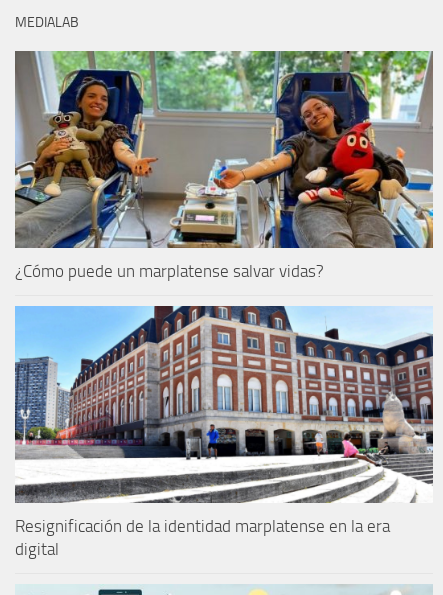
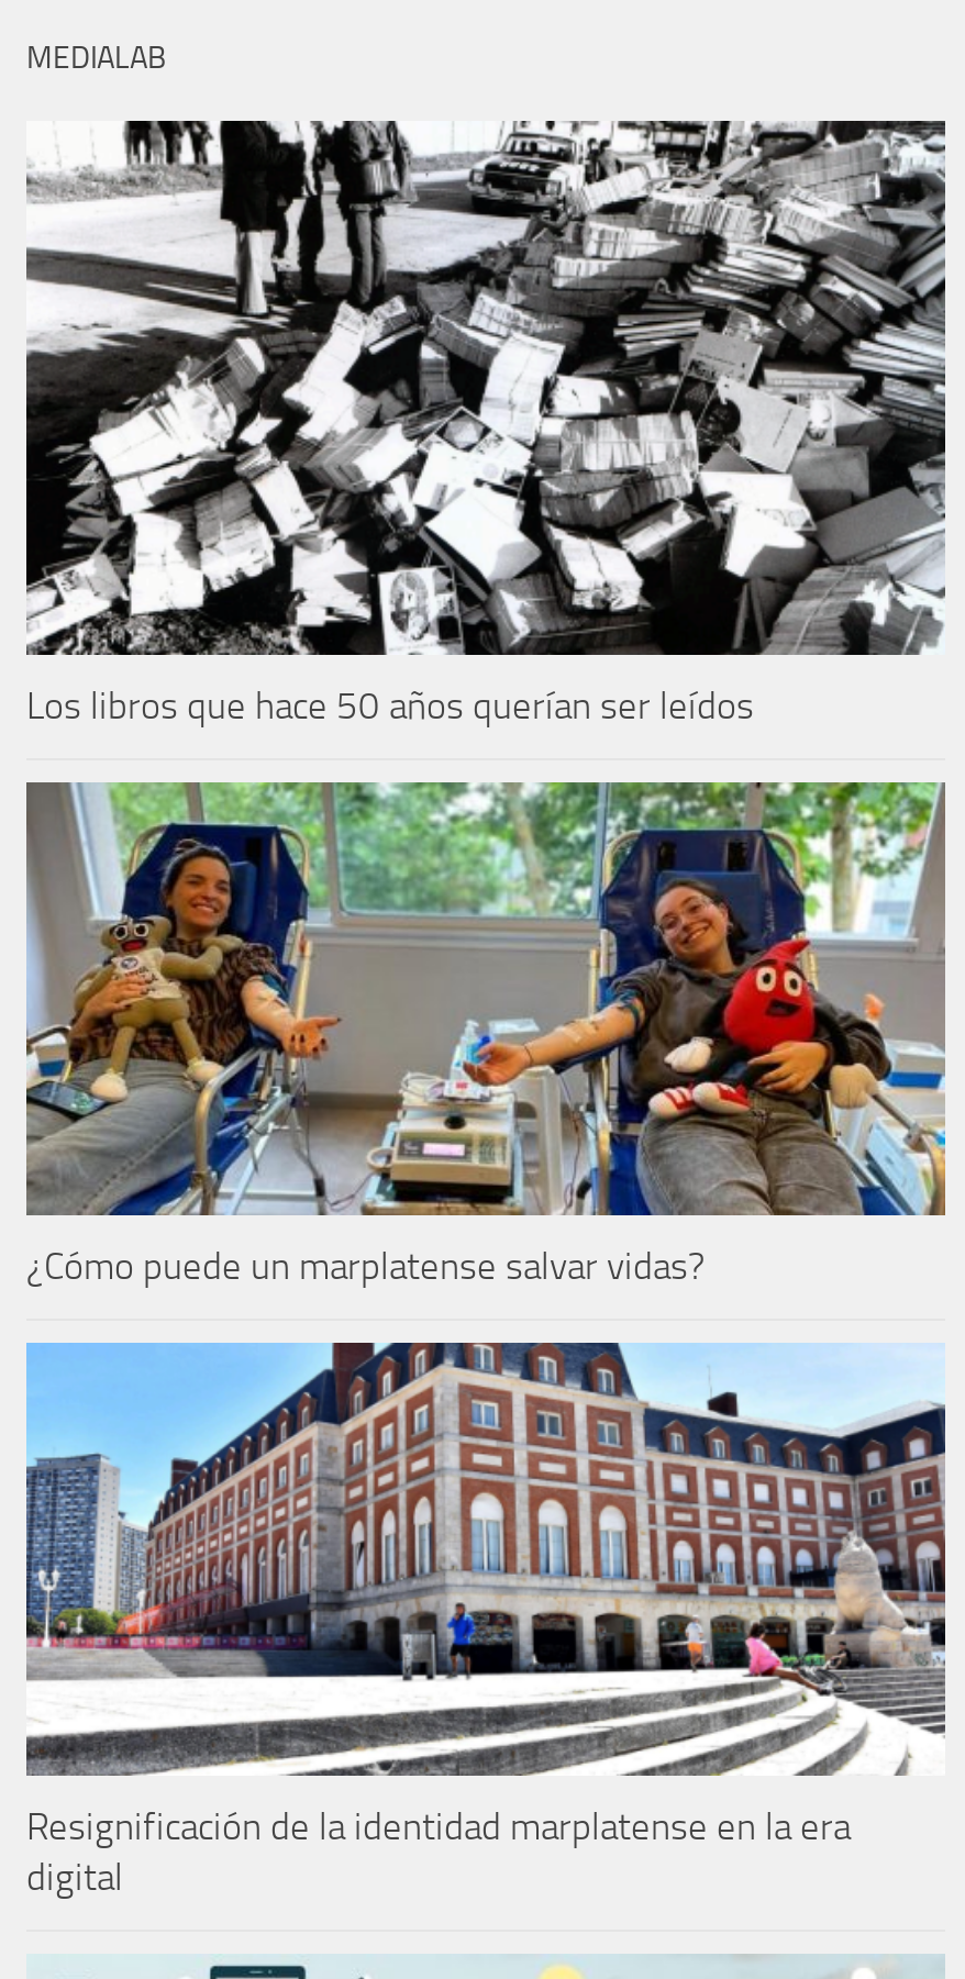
+ [image]
+ Los libros que hace 50 años querían ser leídos
